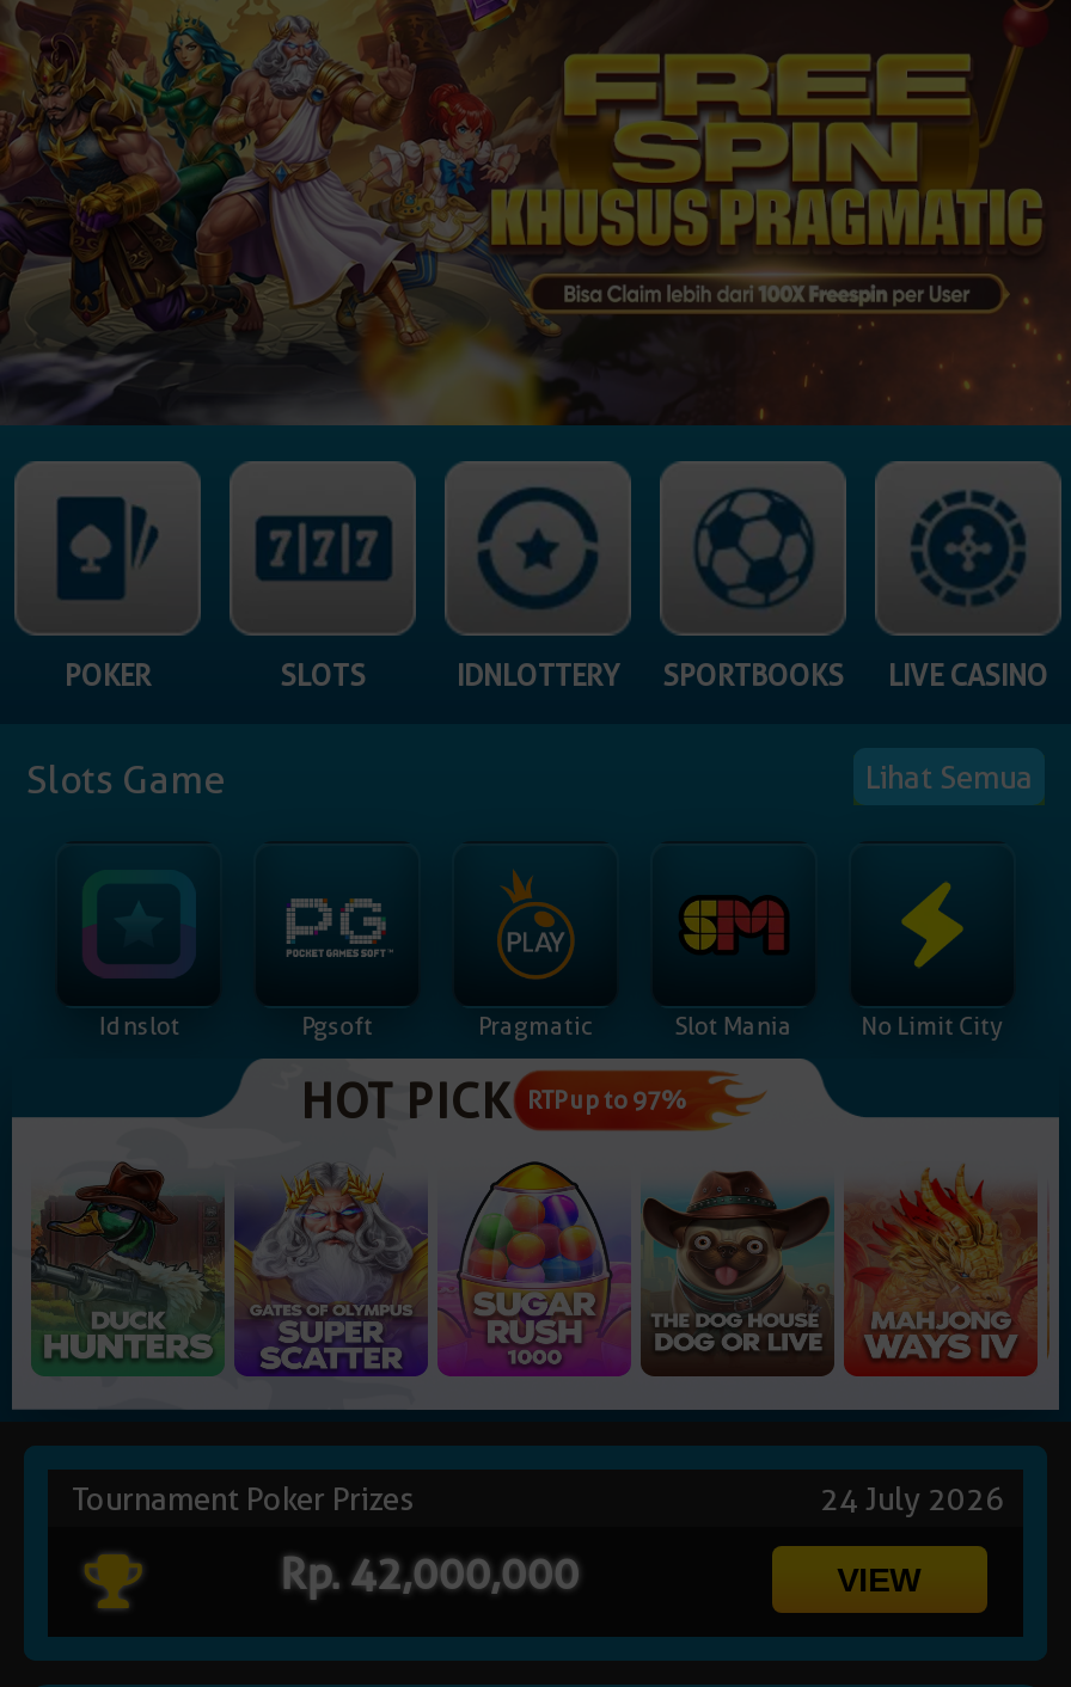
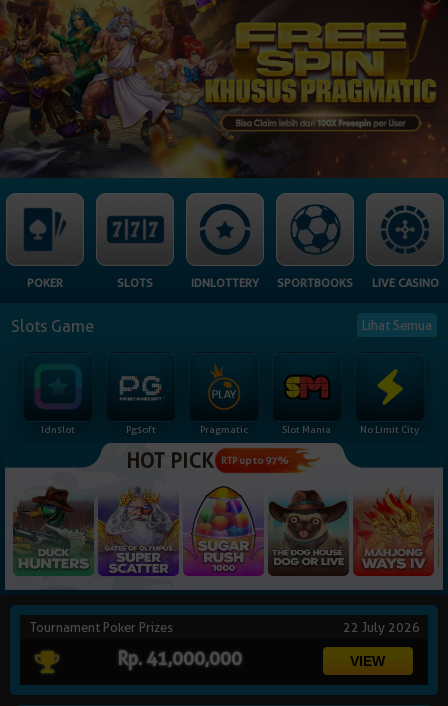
- 24 July 2026
+ 22 July 2026

- Rp. 42,000,000
+ Rp. 41,000,000
